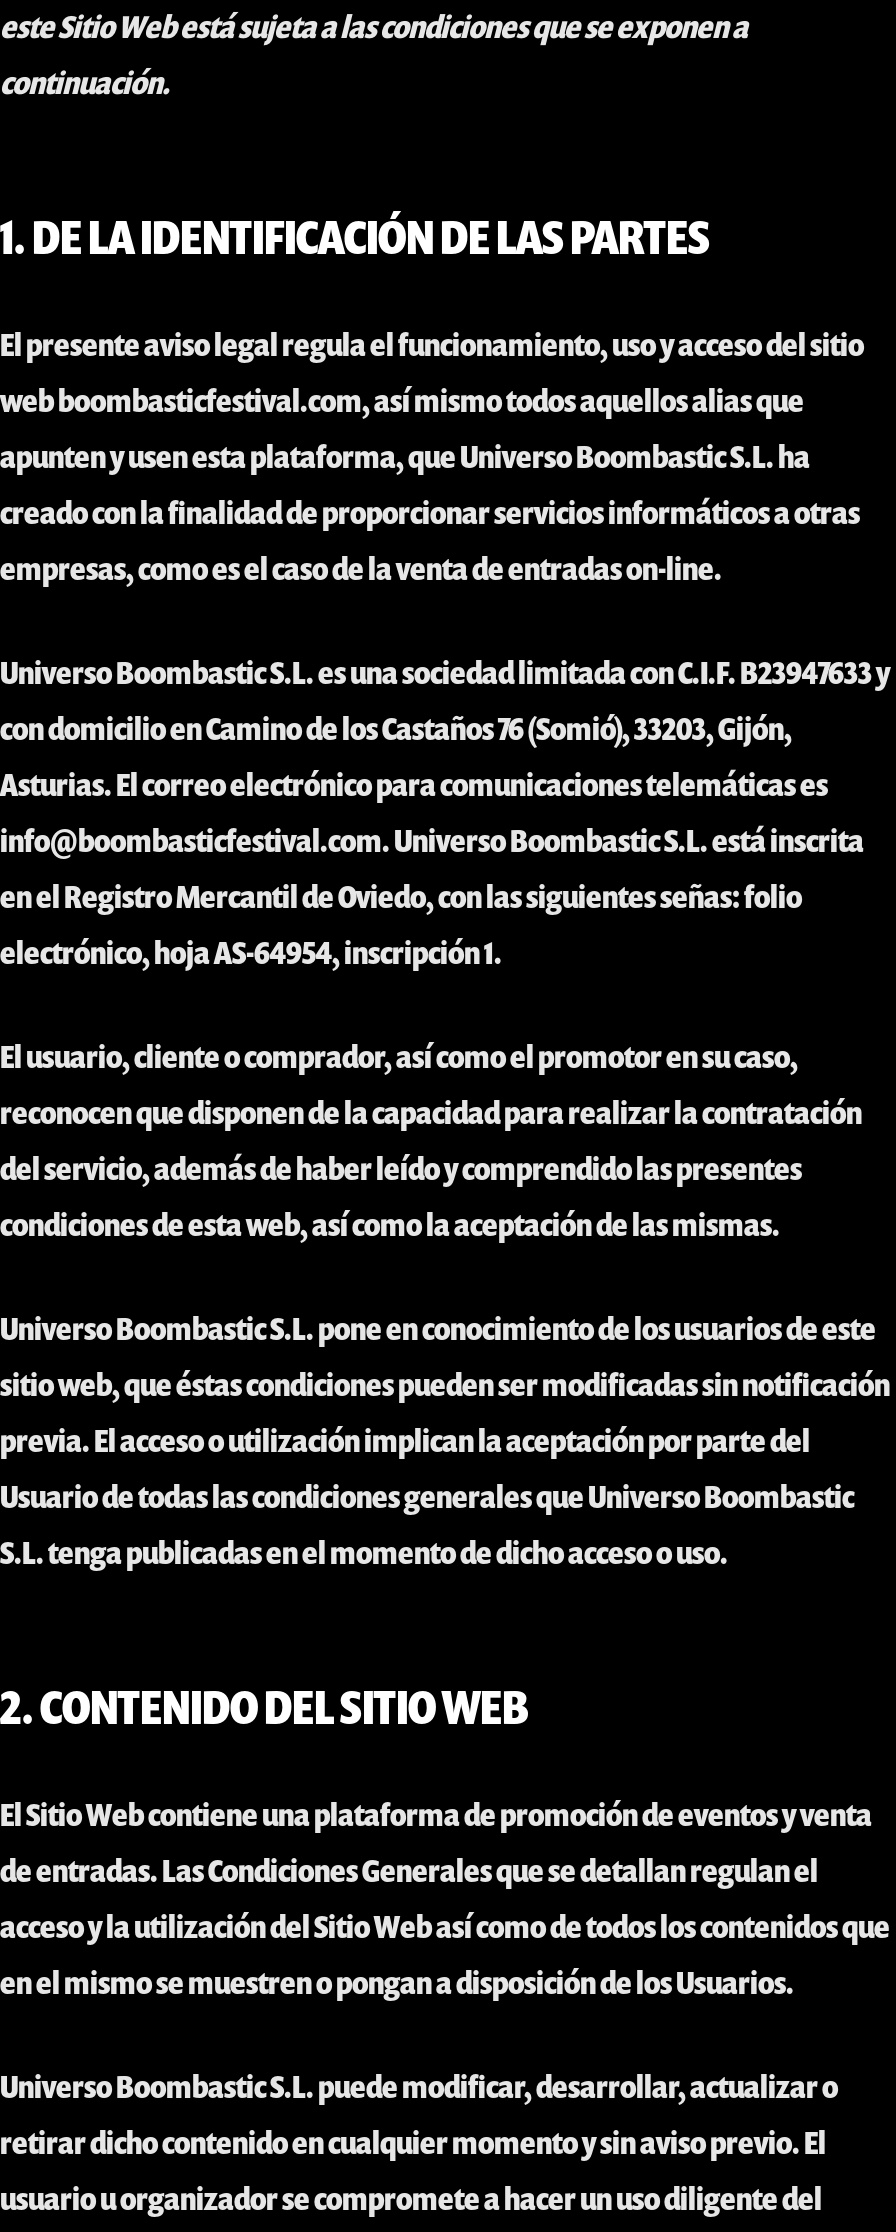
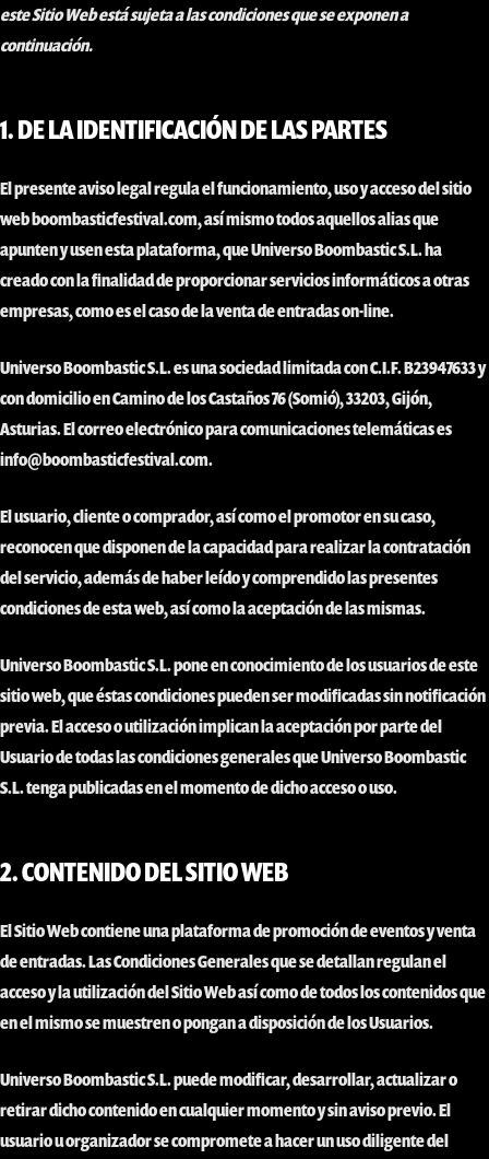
- info@boombasticfestival.com. Universo Boombastic S.L. está inscrita
- en el Registro Mercantil de Oviedo, con las siguientes señas: folio
- electrónico, hoja AS-64954, inscripción 1.
+ info@boombasticfestival.com.
